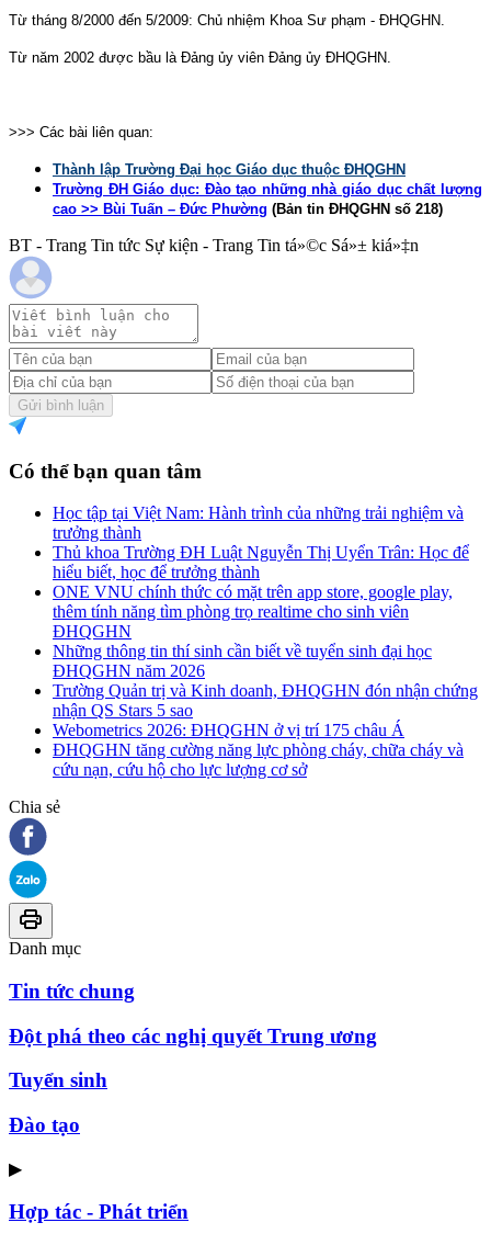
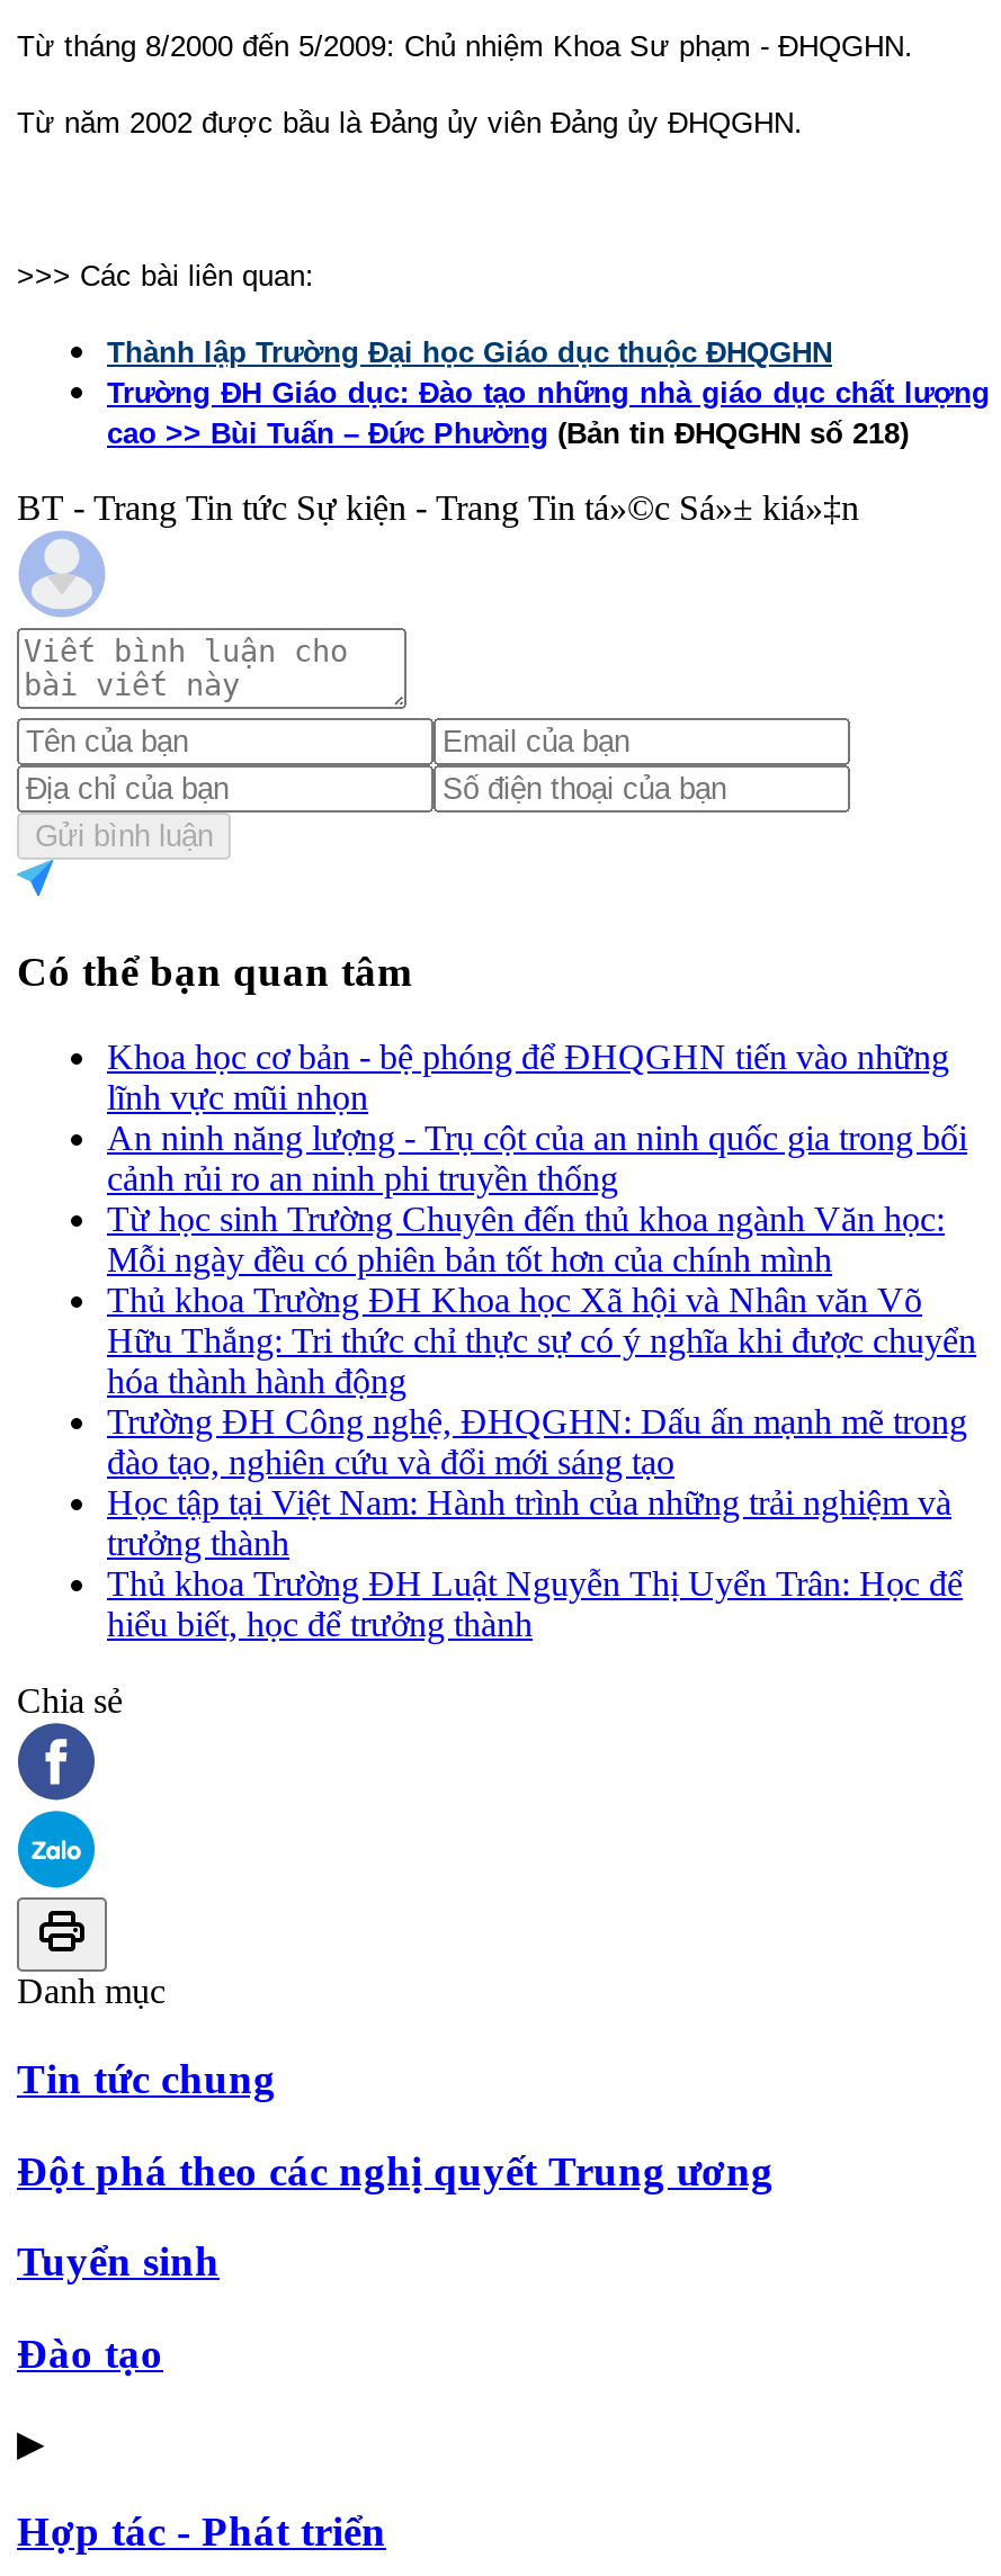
+ Khoa học cơ bản - bệ phóng để ĐHQGHN tiến vào những
+ lĩnh vực mũi nhọn
+ An ninh năng lượng - Trụ cột của an ninh quốc gia trong bối
+ cảnh rủi ro an ninh phi truyền thống
+ Từ học sinh Trường Chuyên đến thủ khoa ngành Văn học:
+ Mỗi ngày đều có phiên bản tốt hơn của chính mình
+ Thủ khoa Trường ĐH Khoa học Xã hội và Nhân văn Võ
+ Hữu Thắng: Tri thức chỉ thực sự có ý nghĩa khi được chuyển
+ hóa thành hành động
+ Trường ĐH Công nghệ, ĐHQGHN: Dấu ấn mạnh mẽ trong
+ đào tạo, nghiên cứu và đổi mới sáng tạo

moved down: Học tập tại Việt Nam: Hành trình của những trải nghiệm và | trưởng thành | Thủ khoa Trường ĐH Luật Nguyễn Thị Uyển Trân: Học để | hiểu biết, học để trưởng thành

- ONE VNU chính thức có mặt trên app store, google play,
- thêm tính năng tìm phòng trọ realtime cho sinh viên
- ĐHQGHN
- Những thông tin thí sinh cần biết về tuyển sinh đại học
- ĐHQGHN năm 2026
- Trường Quản trị và Kinh doanh, ĐHQGHN đón nhận chứng
- nhận QS Stars 5 sao
- Webometrics 2026: ĐHQGHN ở vị trí 175 châu Á
- ĐHQGHN tăng cường năng lực phòng cháy, chữa cháy và
- cứu nạn, cứu hộ cho lực lượng cơ sở
